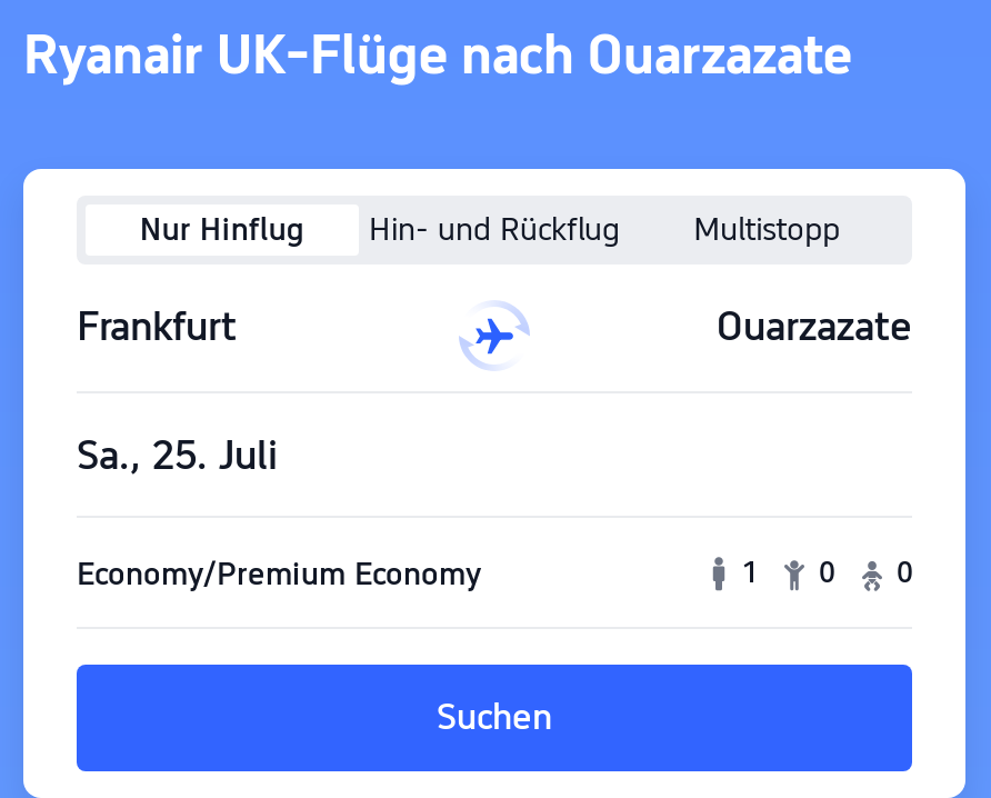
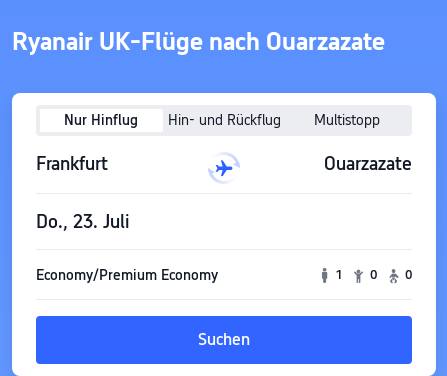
- Sa., 25. Juli
+ Do., 23. Juli
